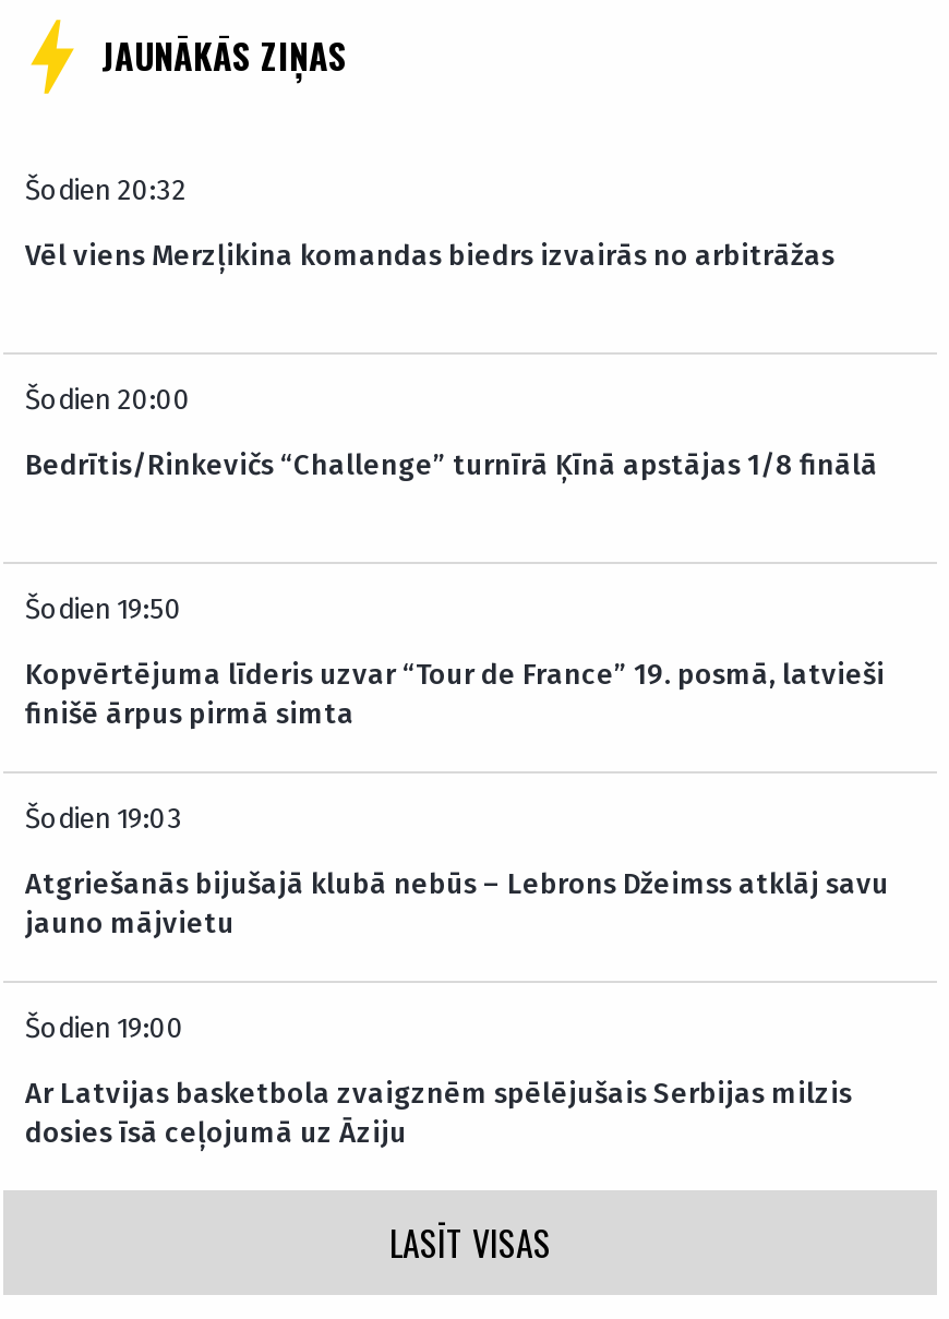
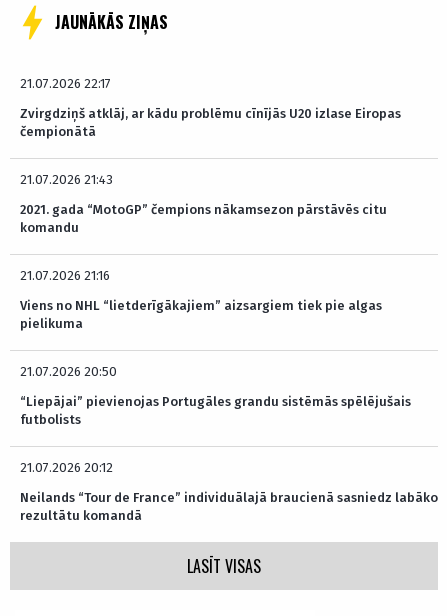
- Šodien 20:32
+ 21.07.2026 22:17

- Vēl viens Merzļikina komandas biedrs izvairās no arbitrāžas
+ Zvirgdziņš atklāj, ar kādu problēmu cīnījās U20 izlase Eiropas
+ čempionātā

- Šodien 20:00
+ 21.07.2026 21:43

- Bedrītis/Rinkevičs “Challenge” turnīrā Ķīnā apstājas 1/8 finālā
+ 2021. gada “MotoGP” čempions nākamsezon pārstāvēs citu
+ komandu

- Šodien 19:50
+ 21.07.2026 21:16

- Kopvērtējuma līderis uzvar “Tour de France” 19. posmā, latvieši
- finišē ārpus pirmā simta
+ Viens no NHL “lietderīgākajiem” aizsargiem tiek pie algas
+ pielikuma

- Šodien 19:03
+ 21.07.2026 20:50

- Atgriešanās bijušajā klubā nebūs – Lebrons Džeimss atklāj savu
- jauno mājvietu
+ “Liepājai” pievienojas Portugāles grandu sistēmās spēlējušais
+ futbolists

- Šodien 19:00
+ 21.07.2026 20:12

- Ar Latvijas basketbola zvaigznēm spēlējušais Serbijas milzis
- dosies īsā ceļojumā uz Āziju
+ Neilands “Tour de France” individuālajā braucienā sasniedz labāko
+ rezultātu komandā
